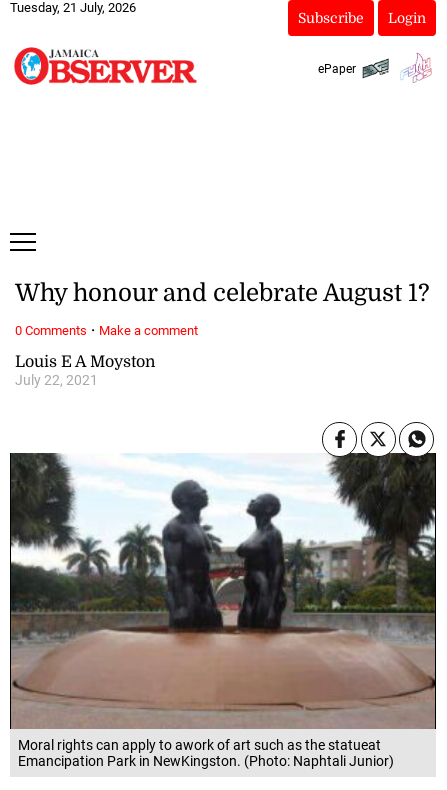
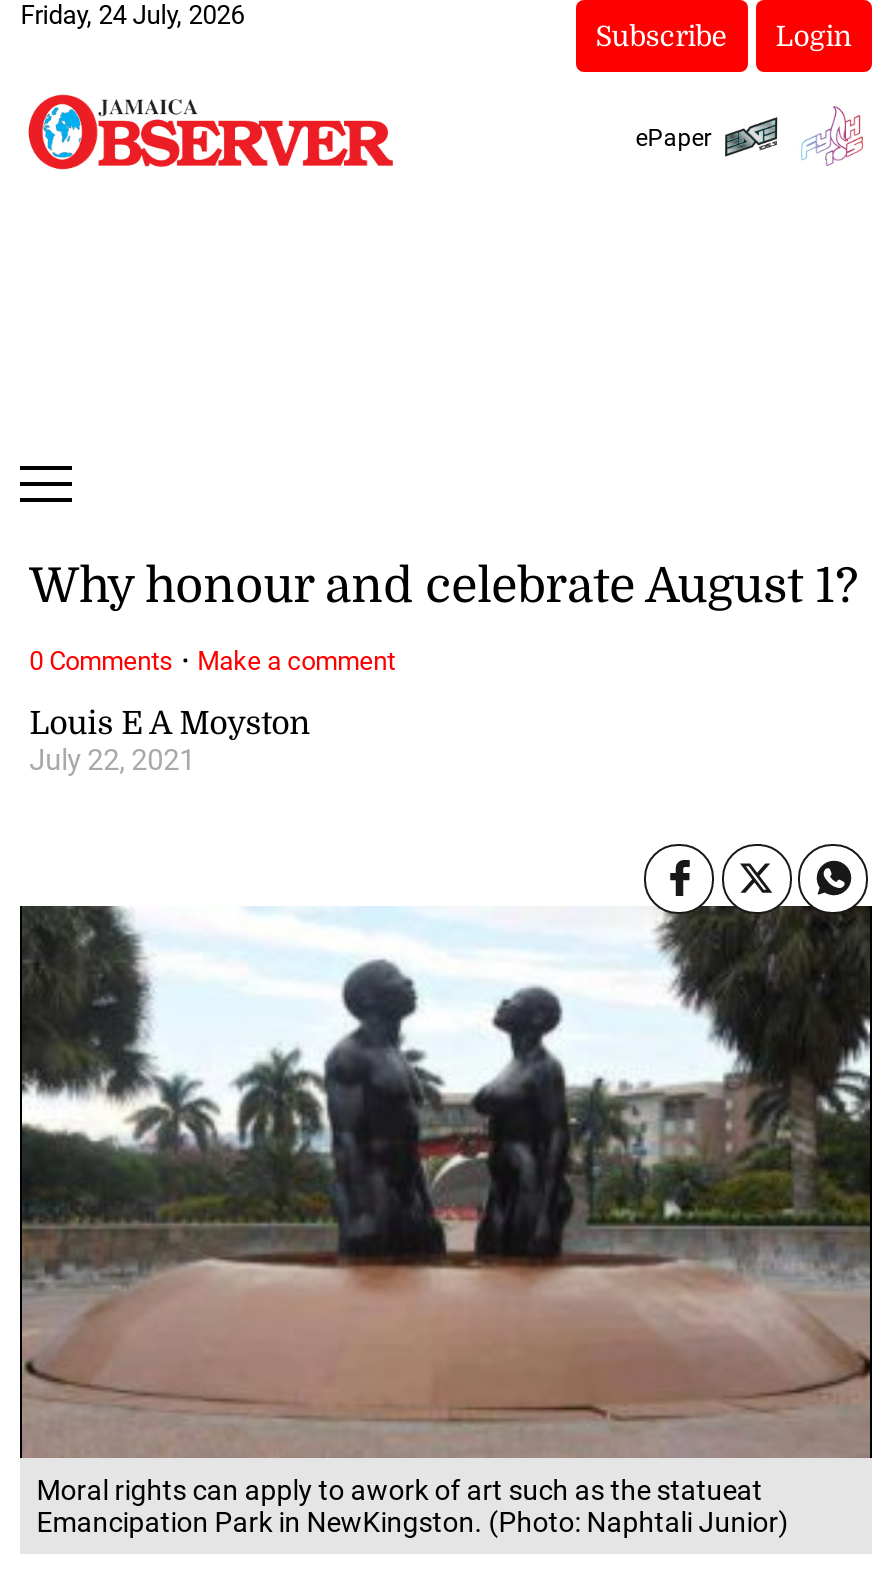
- Tuesday, 21 July, 2026
+ Friday, 24 July, 2026
